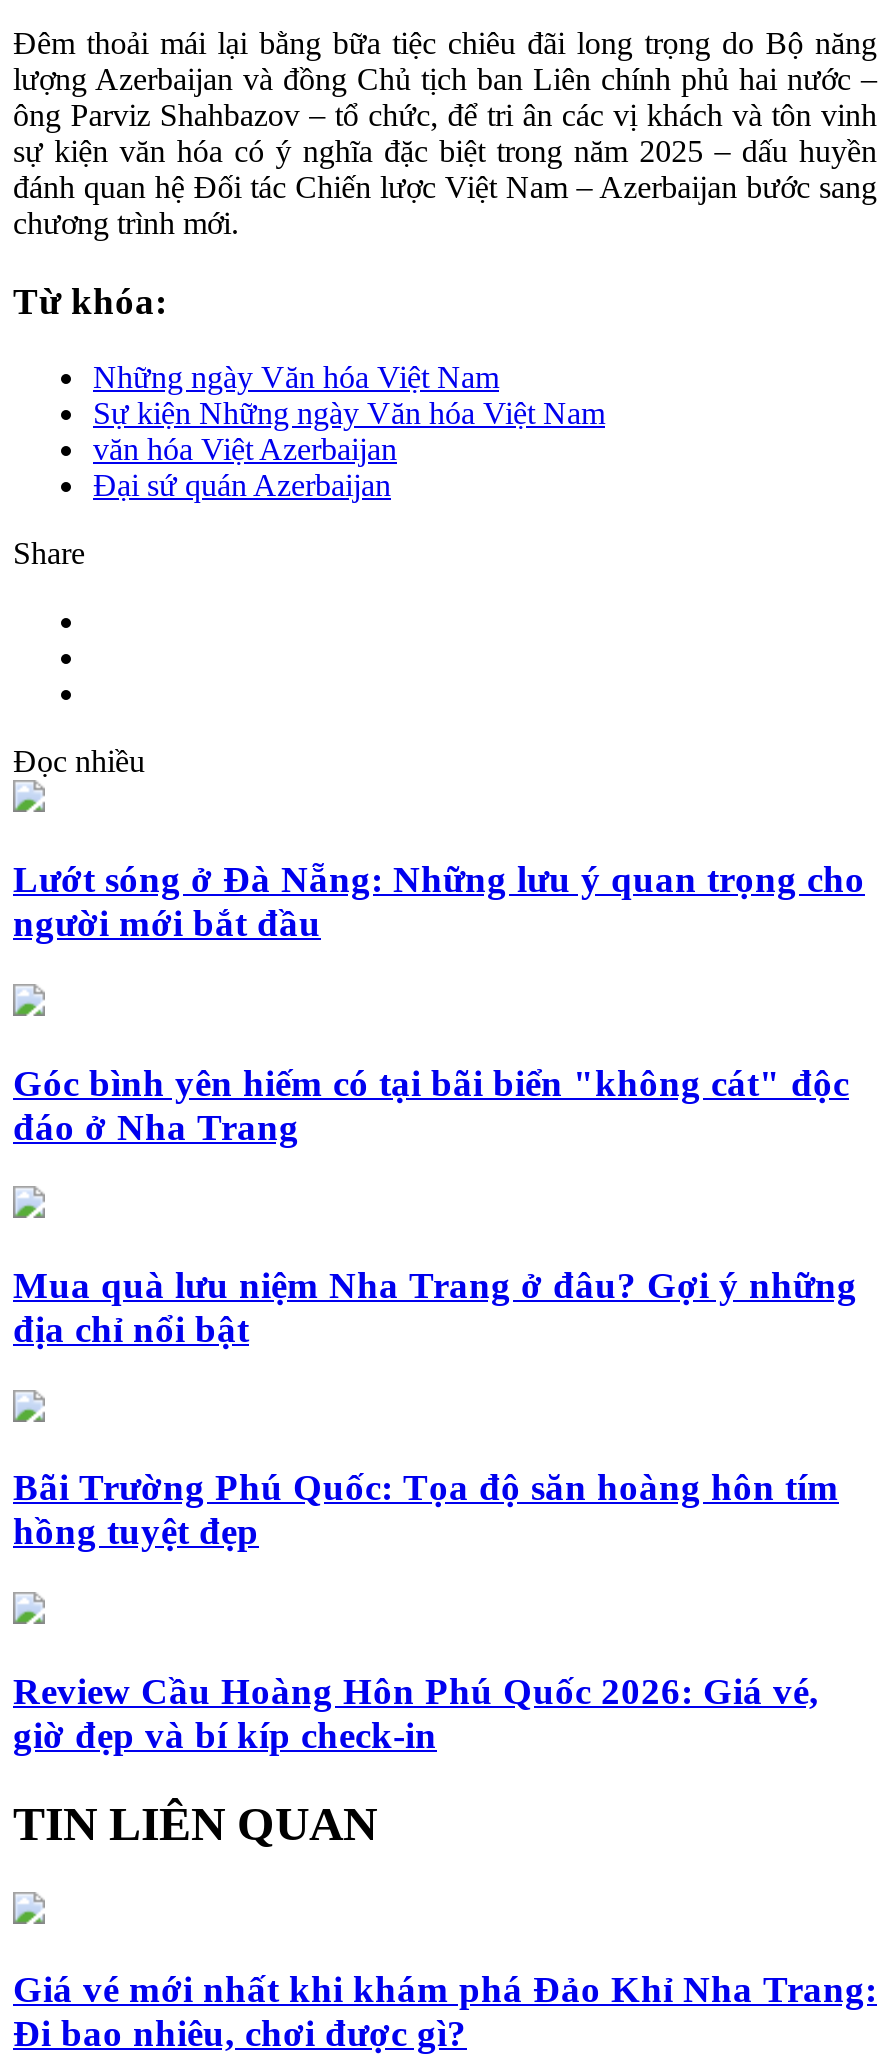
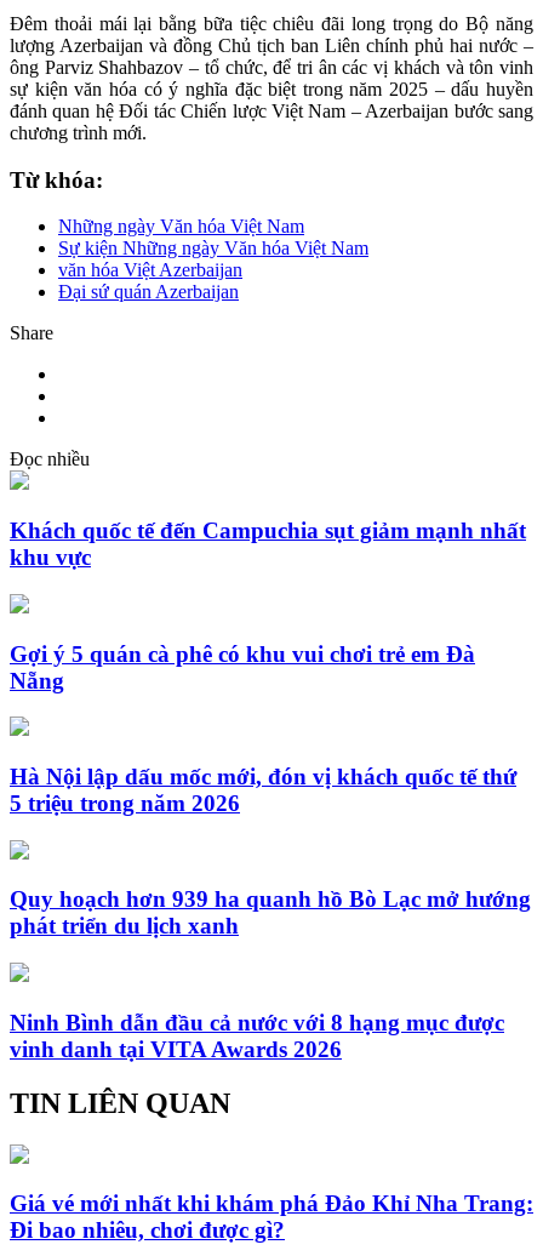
- Lướt sóng ở Đà Nẵng: Những lưu ý quan trọng cho
- người mới bắt đầu
+ Khách quốc tế đến Campuchia sụt giảm mạnh nhất
+ khu vực

- Góc bình yên hiếm có tại bãi biển "không cát" độc
- đáo ở Nha Trang
+ Gợi ý 5 quán cà phê có khu vui chơi trẻ em Đà
+ Nẵng

- Mua quà lưu niệm Nha Trang ở đâu? Gợi ý những
- địa chỉ nổi bật
+ Hà Nội lập dấu mốc mới, đón vị khách quốc tế thứ
+ 5 triệu trong năm 2026

- Bãi Trường Phú Quốc: Tọa độ săn hoàng hôn tím
- hồng tuyệt đẹp
+ Quy hoạch hơn 939 ha quanh hồ Bò Lạc mở hướng
+ phát triển du lịch xanh

- Review Cầu Hoàng Hôn Phú Quốc 2026: Giá vé,
- giờ đẹp và bí kíp check-in
+ Ninh Bình dẫn đầu cả nước với 8 hạng mục được
+ vinh danh tại VITA Awards 2026
